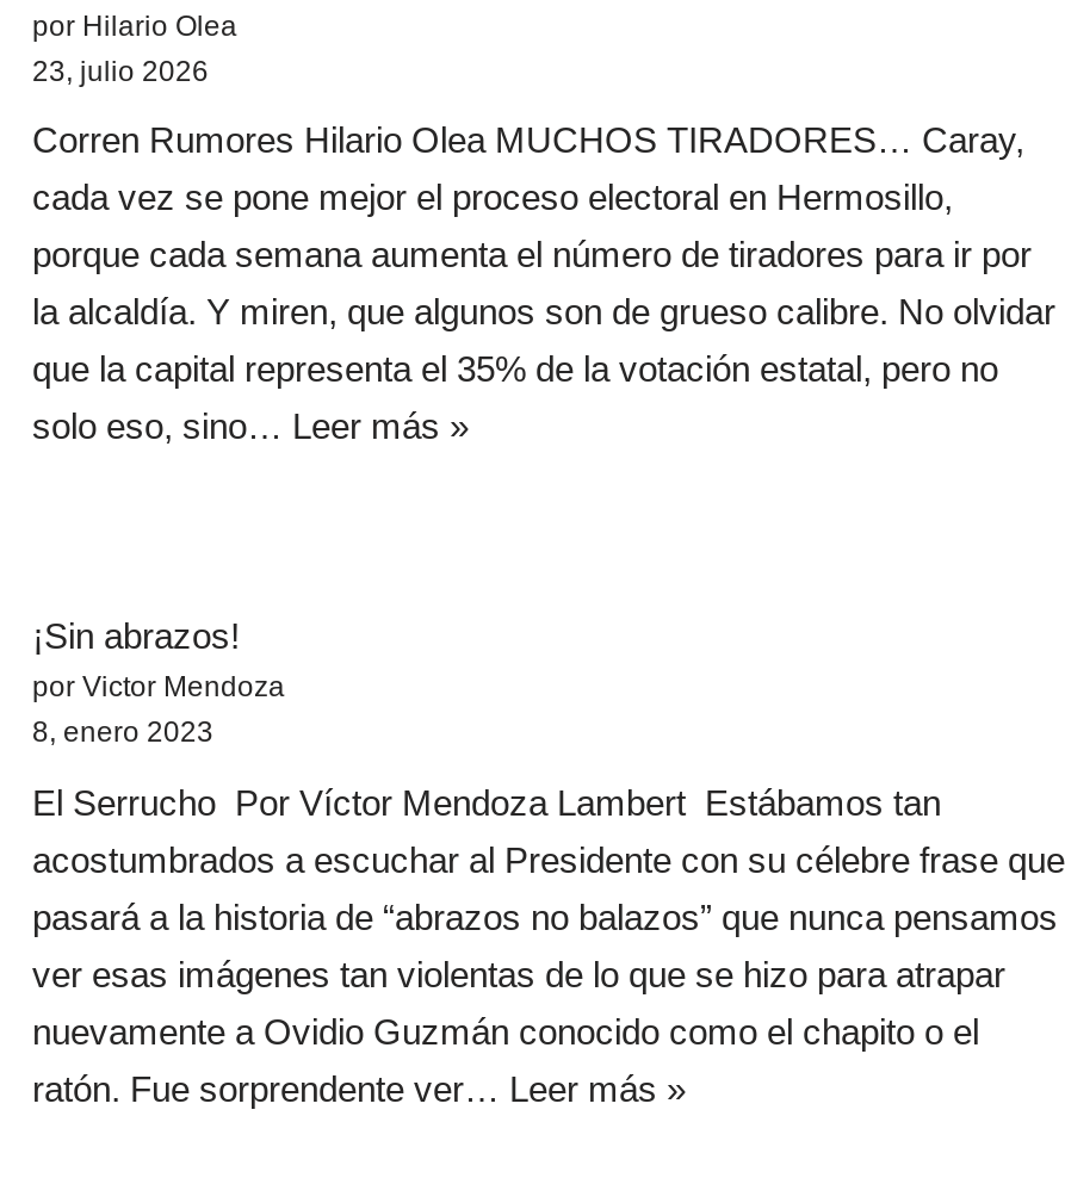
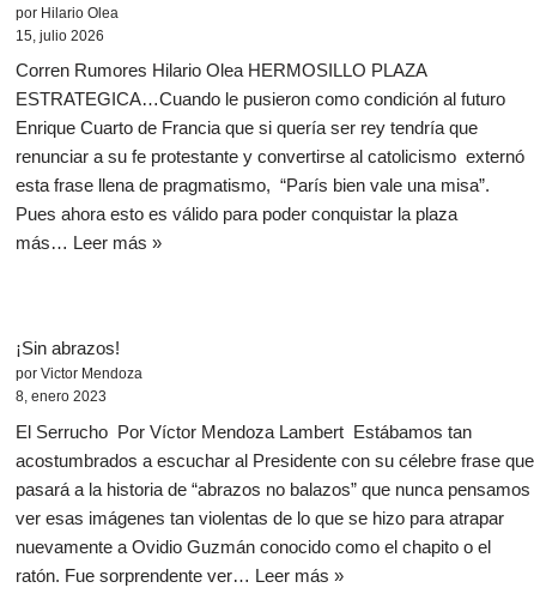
- 23, julio 2026
+ 15, julio 2026

- Corren Rumores Hilario Olea MUCHOS TIRADORES… Caray,
- cada vez se pone mejor el proceso electoral en Hermosillo,
- porque cada semana aumenta el número de tiradores para ir por
- la alcaldía. Y miren, que algunos son de grueso calibre. No olvidar
- que la capital representa el 35% de la votación estatal, pero no
- solo eso, sino… Leer más »
+ Corren Rumores Hilario Olea HERMOSILLO PLAZA
+ ESTRATEGICA…Cuando le pusieron como condición al futuro
+ Enrique Cuarto de Francia que si quería ser rey tendría que
+ renunciar a su fe protestante y convertirse al catolicismo externó
+ esta frase llena de pragmatismo, “París bien vale una misa”.
+ Pues ahora esto es válido para poder conquistar la plaza
+ más… Leer más »
